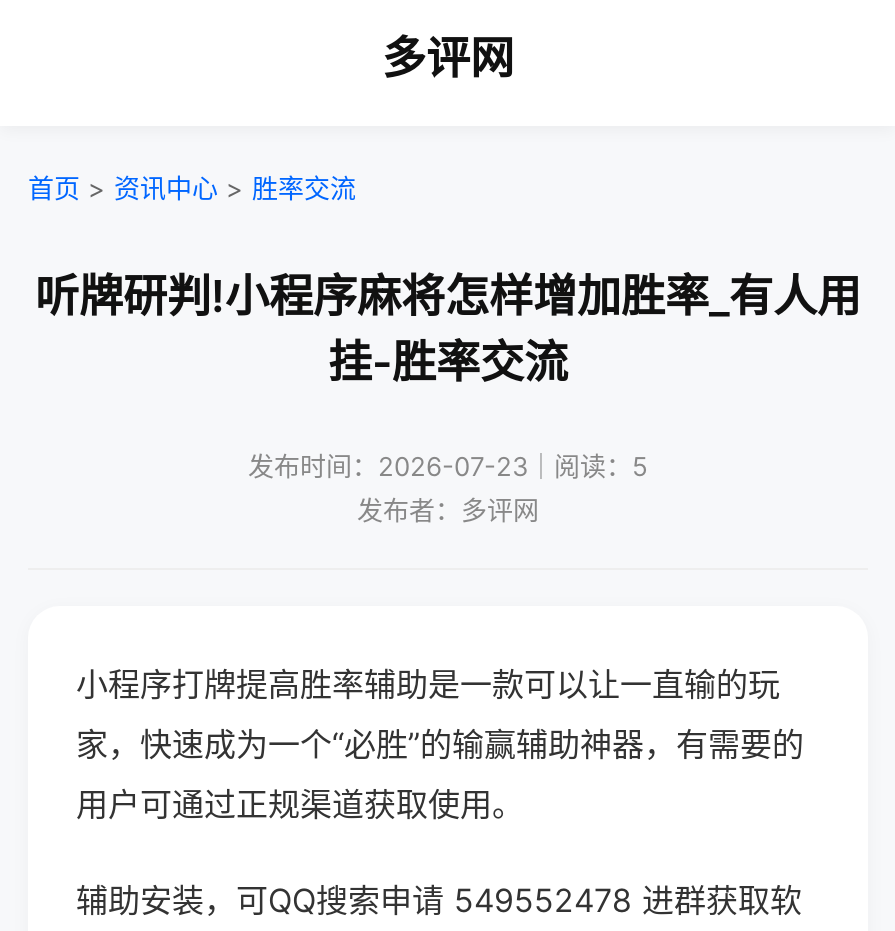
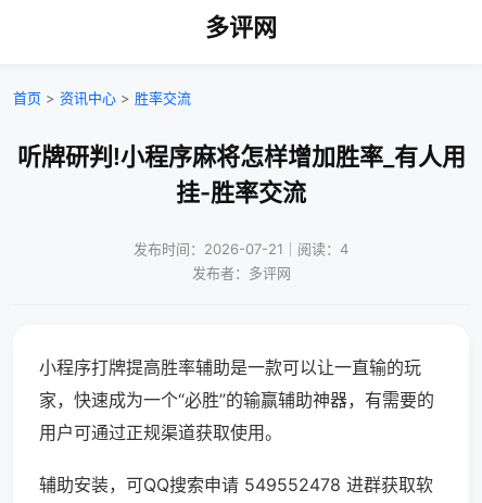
- 发布时间：2026-07-23｜阅读：5
+ 发布时间：2026-07-21｜阅读：4
